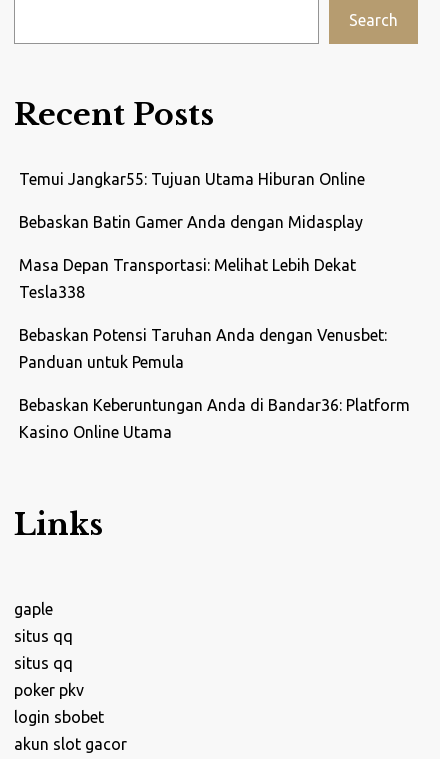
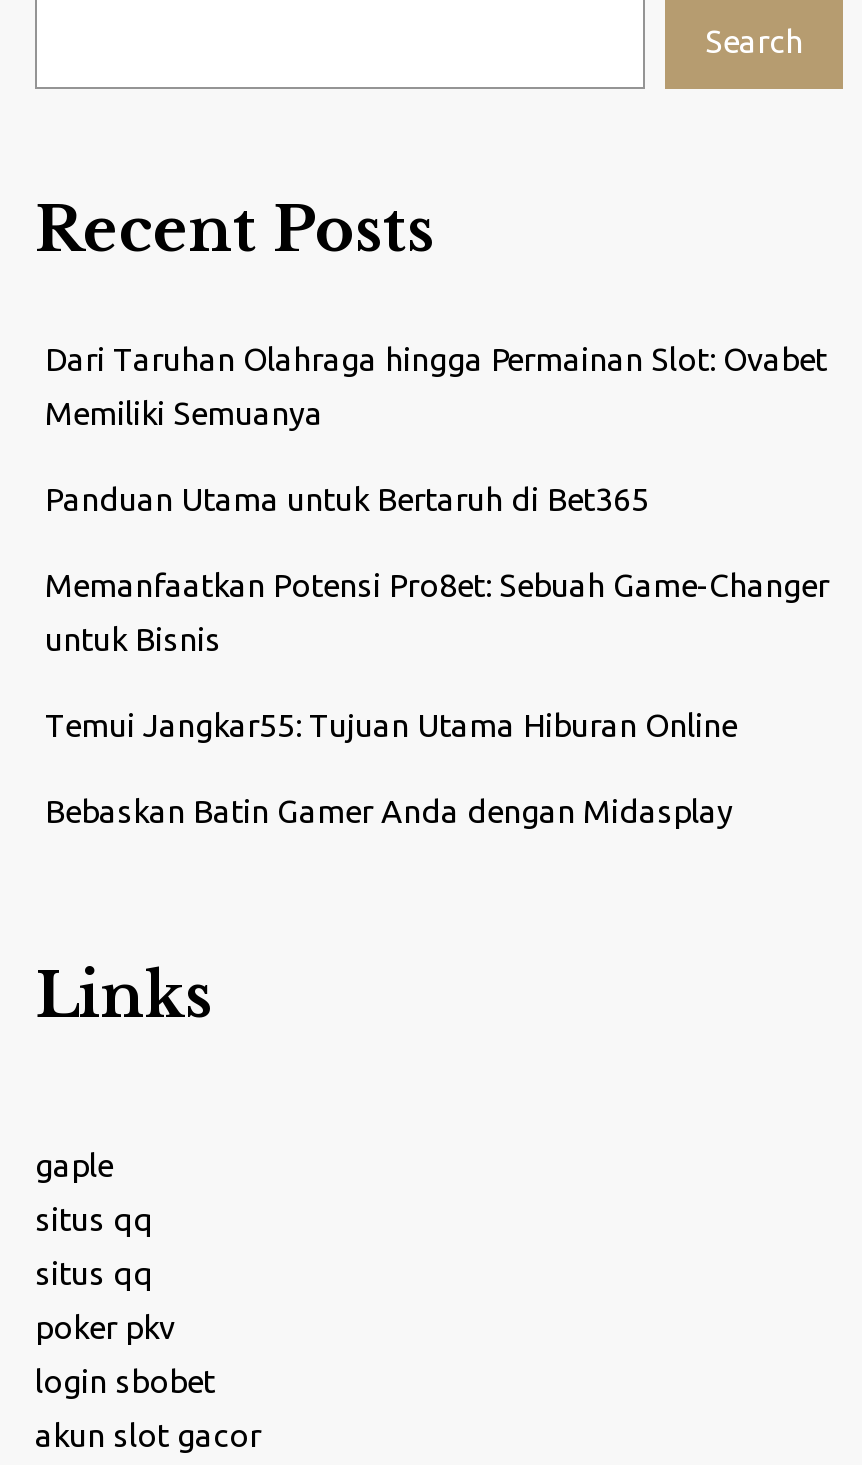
+ Dari Taruhan Olahraga hingga Permainan Slot: Ovabet
+ Memiliki Semuanya
+ Panduan Utama untuk Bertaruh di Bet365
+ Memanfaatkan Potensi Pro8et: Sebuah Game-Changer
+ untuk Bisnis

moved down: Temui Jangkar55: Tujuan Utama Hiburan Online | Bebaskan Batin Gamer Anda dengan Midasplay

- Masa Depan Transportasi: Melihat Lebih Dekat
- Tesla338
- Bebaskan Potensi Taruhan Anda dengan Venusbet:
- Panduan untuk Pemula
- Bebaskan Keberuntungan Anda di Bandar36: Platform
- Kasino Online Utama
